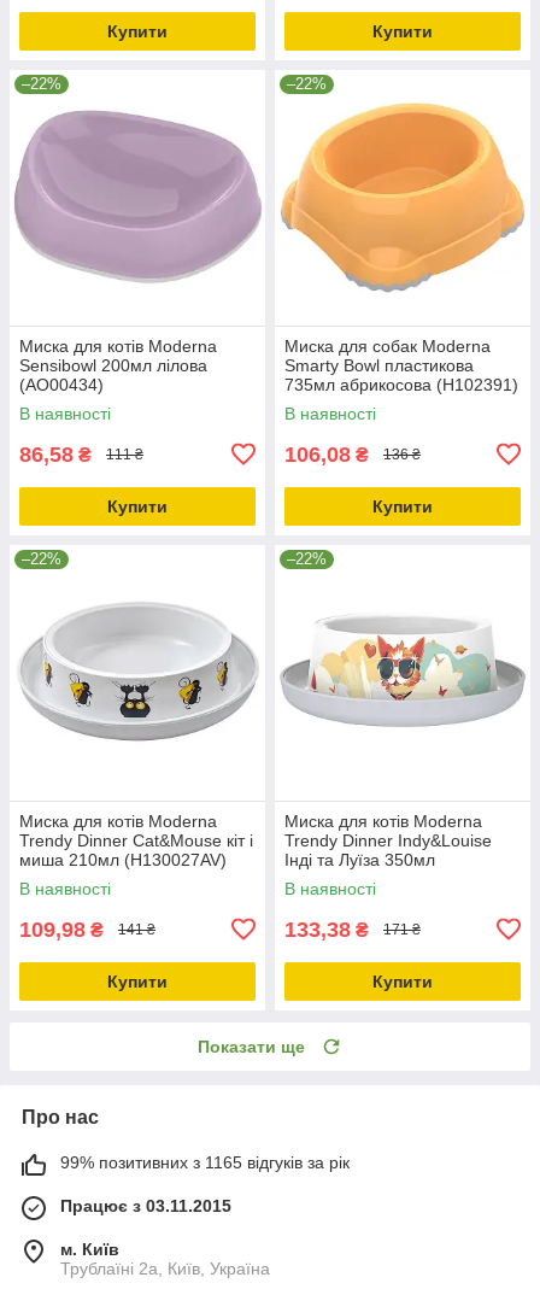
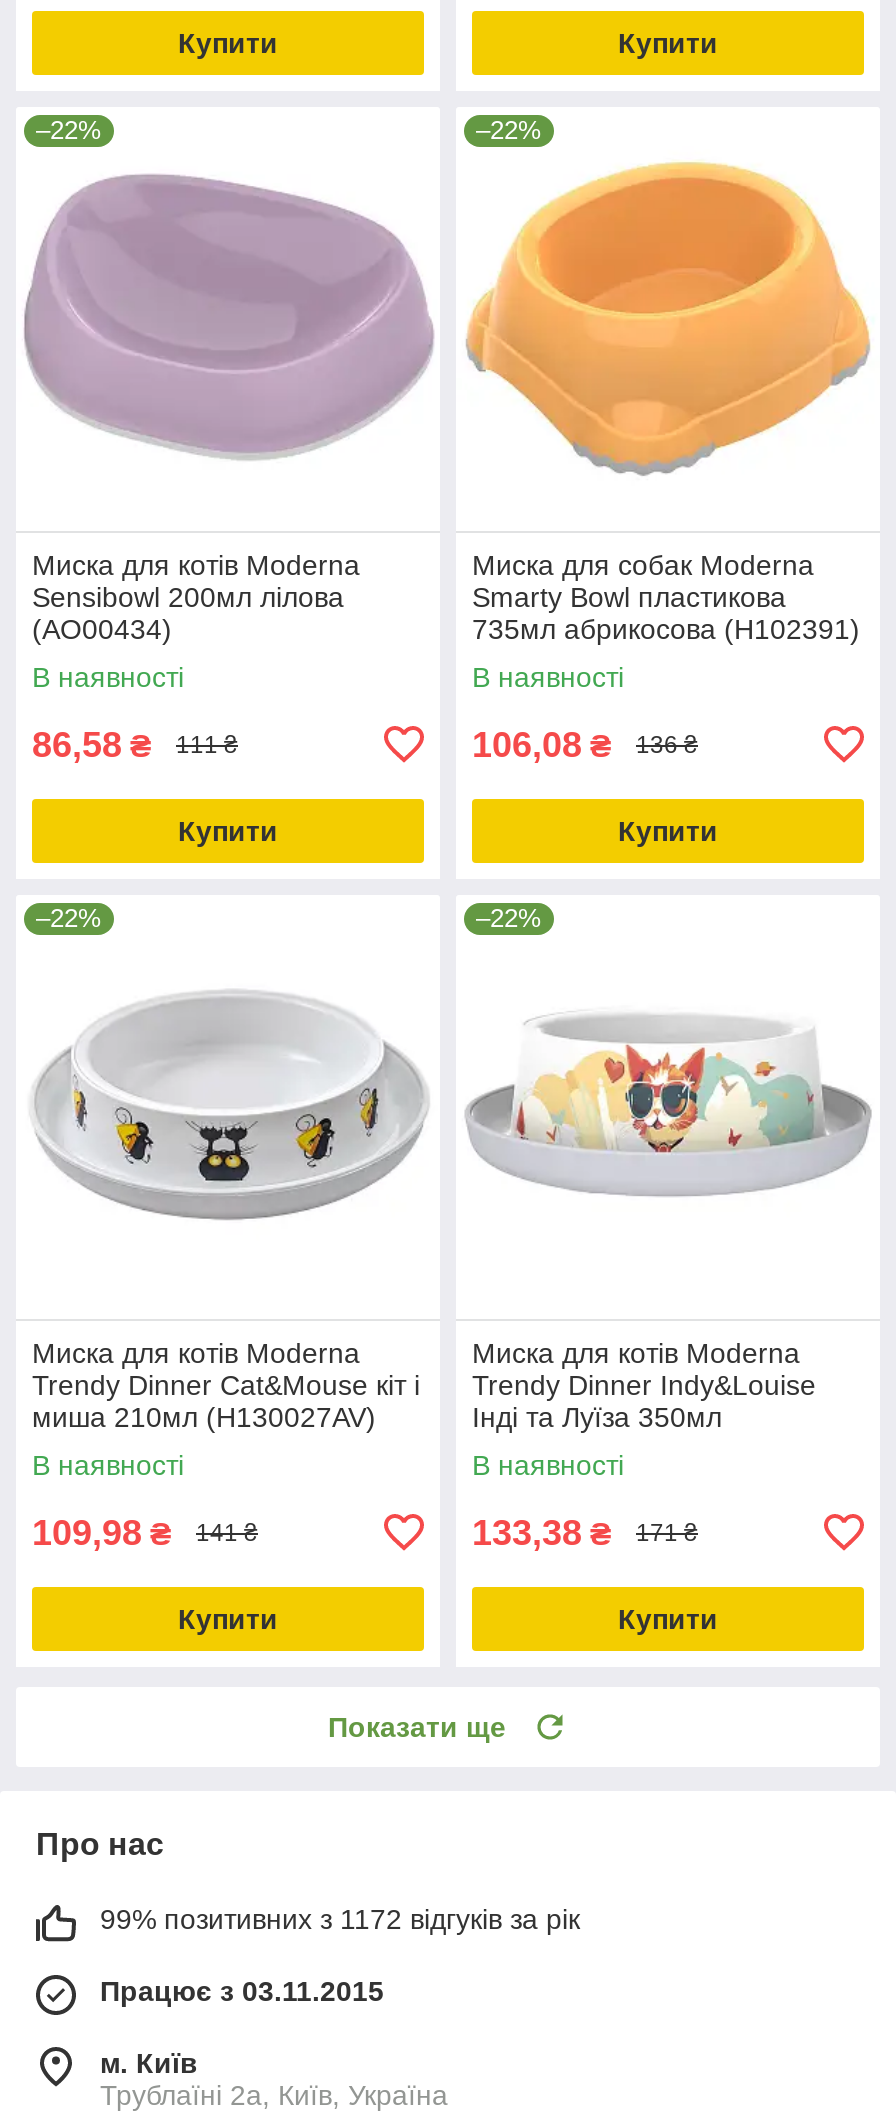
- 99% позитивних з 1165 відгуків за рік
+ 99% позитивних з 1172 відгуків за рік
